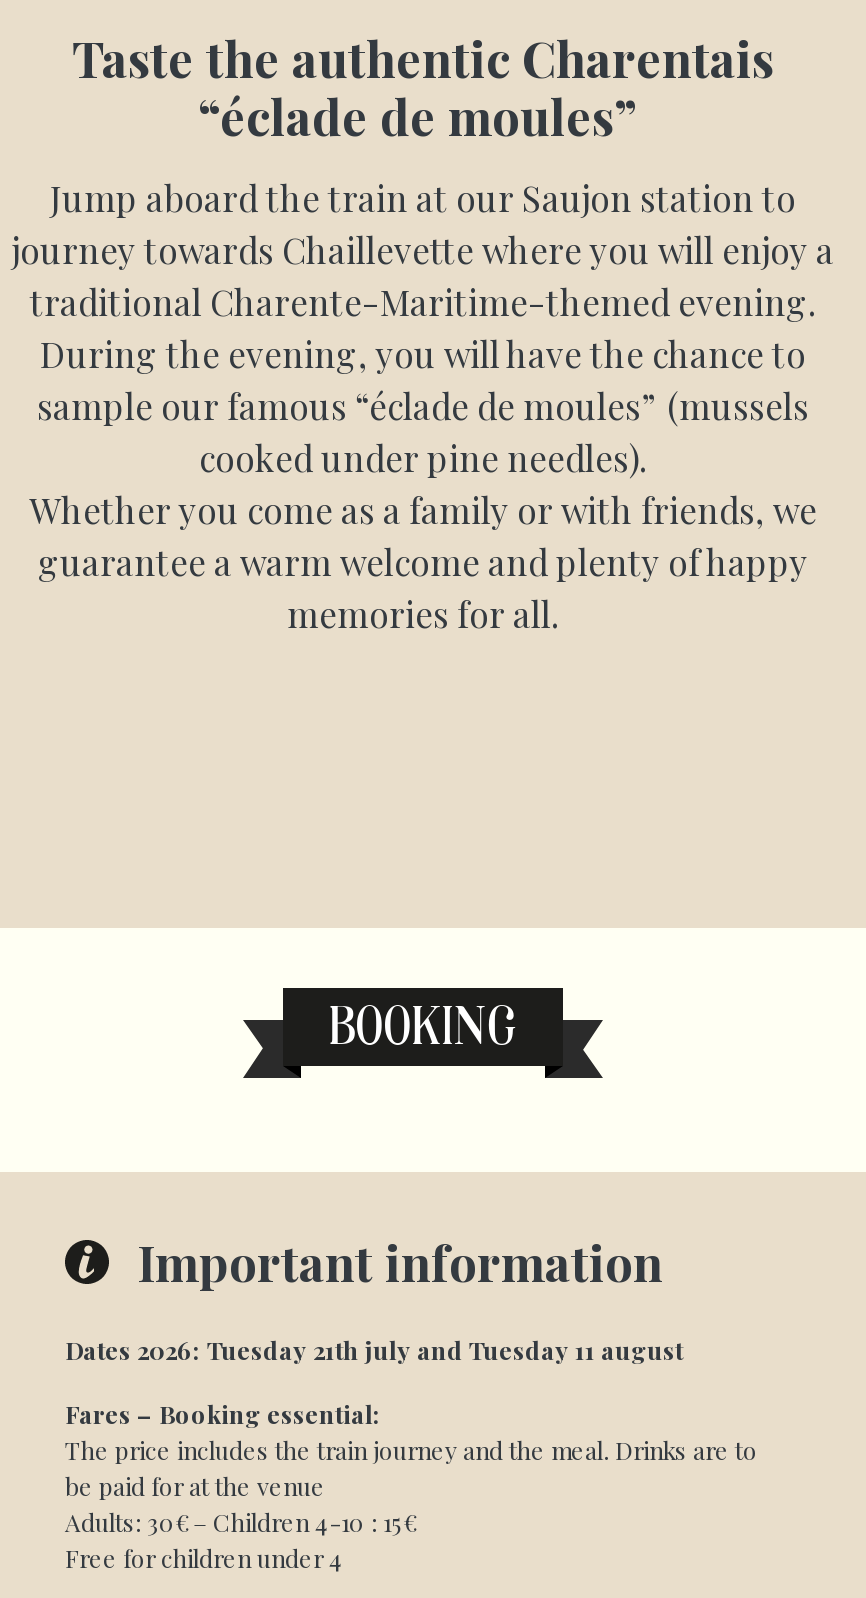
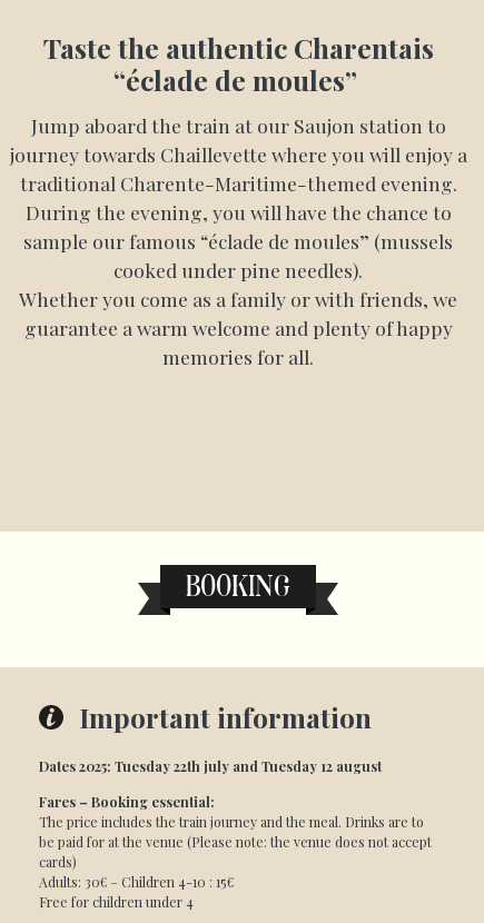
- Dates 2026: Tuesday 21th july and Tuesday 11 august
+ Dates 2025: Tuesday 22th july and Tuesday 12 august

- be paid for at the venue
+ be paid for at the venue (Please note: the venue does not accept
+ cards)
